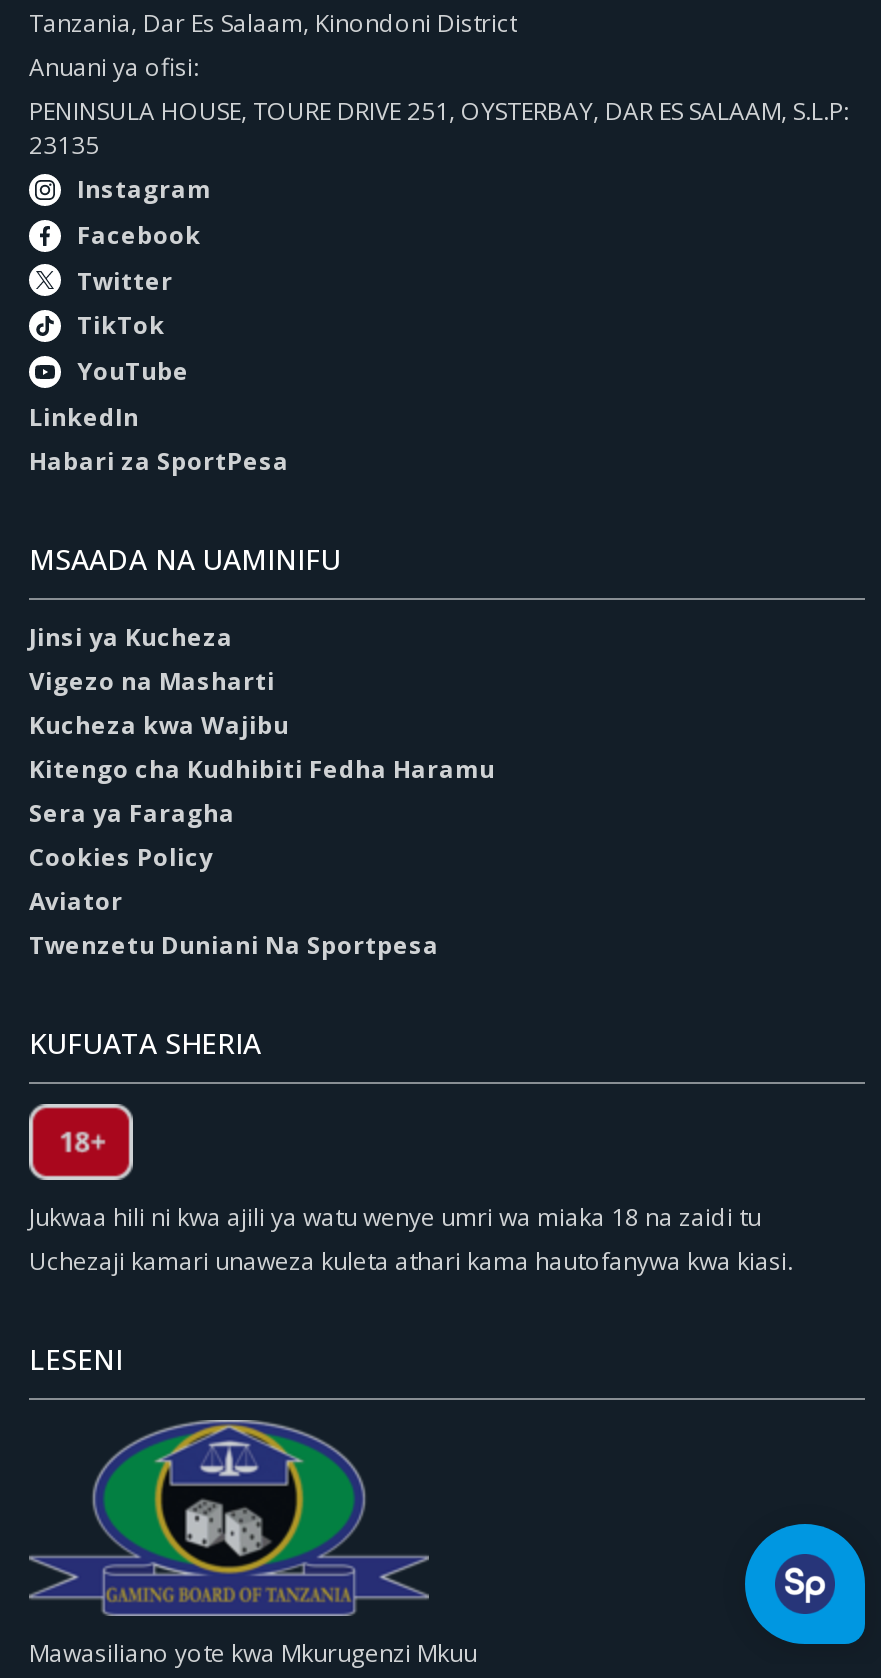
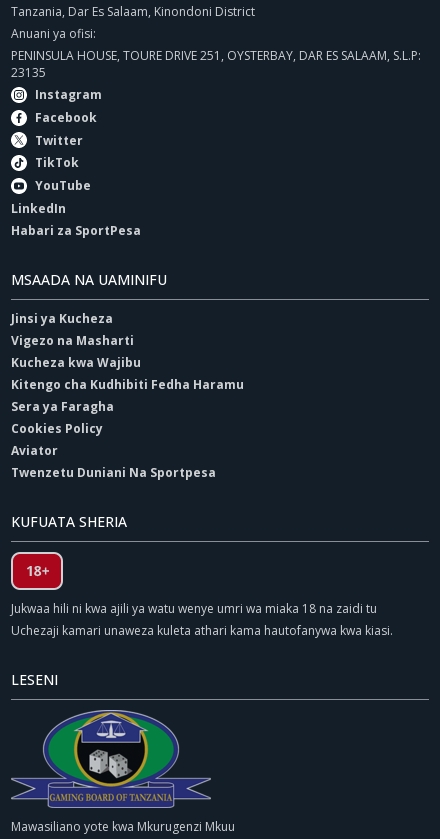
- [image]
